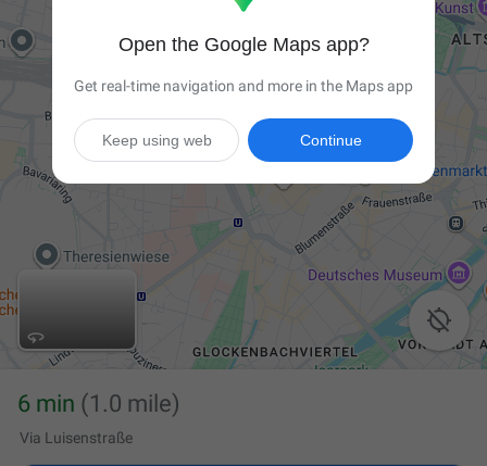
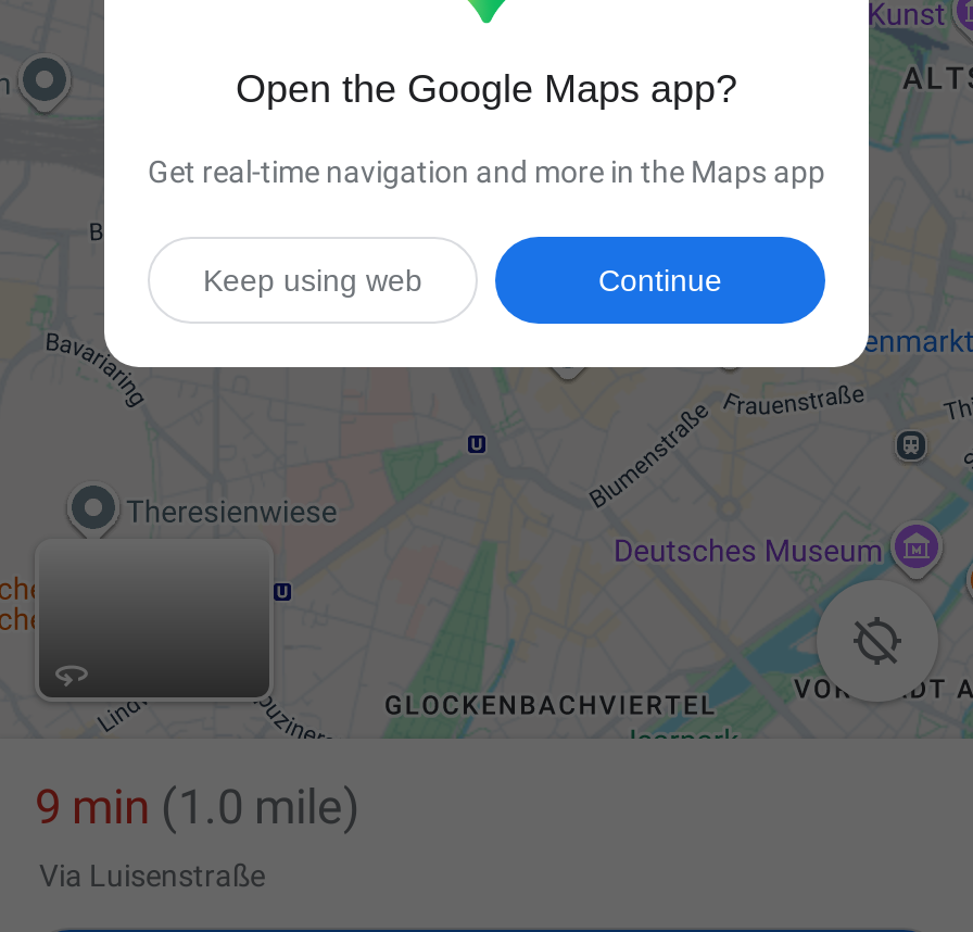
- 6 min (1.0 mile)
+ 9 min (1.0 mile)
